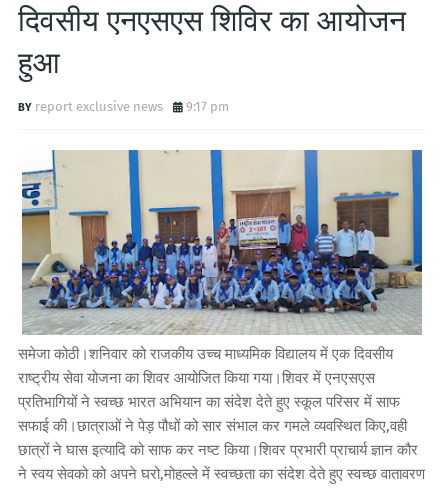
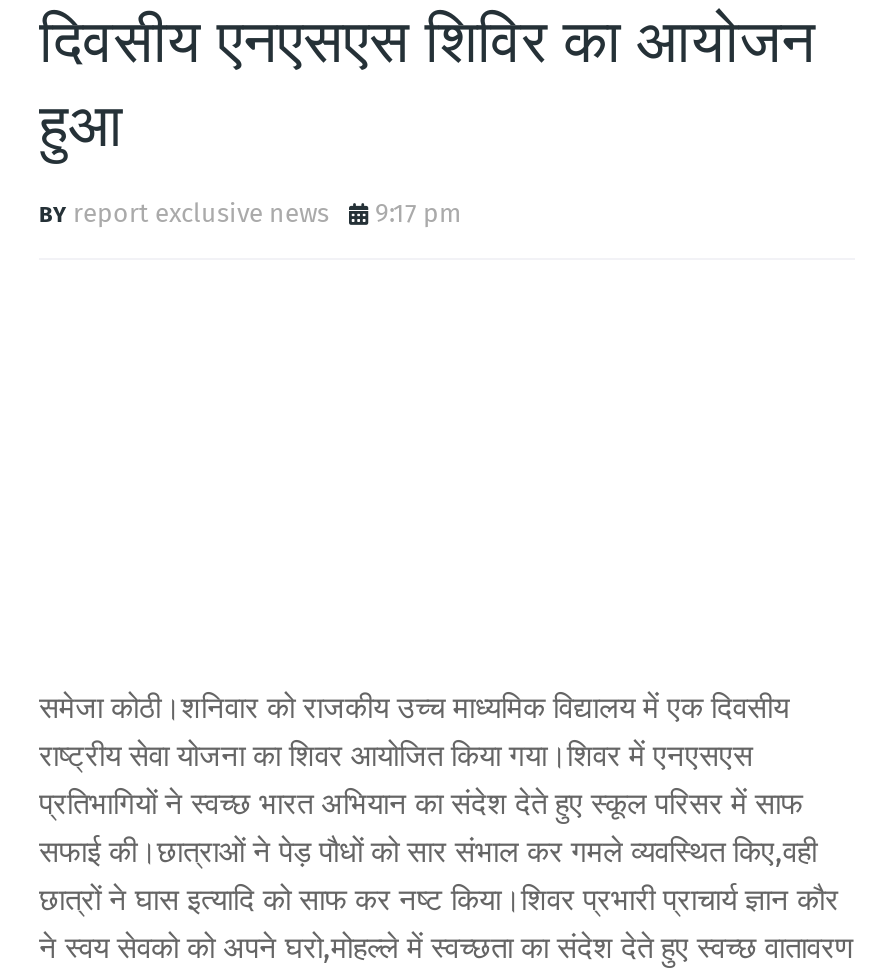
- [image]
